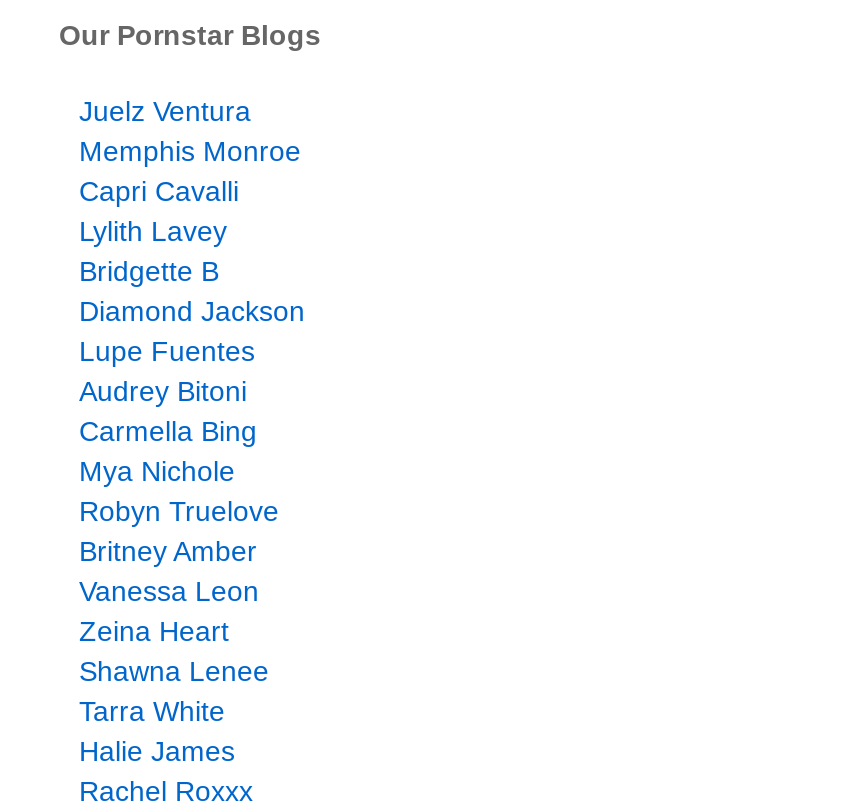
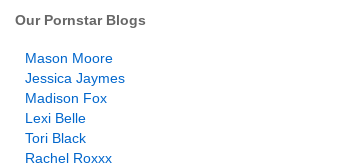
- Juelz Ventura
- Memphis Monroe
- Capri Cavalli
- Lylith Lavey
- Bridgette B
- Diamond Jackson
- Lupe Fuentes
- Audrey Bitoni
- Carmella Bing
- Mya Nichole
- Robyn Truelove
- Britney Amber
- Vanessa Leon
- Zeina Heart
- Shawna Lenee
- Tarra White
- Halie James
+ Mason Moore
+ Jessica Jaymes
+ Madison Fox
+ Lexi Belle
+ Tori Black
